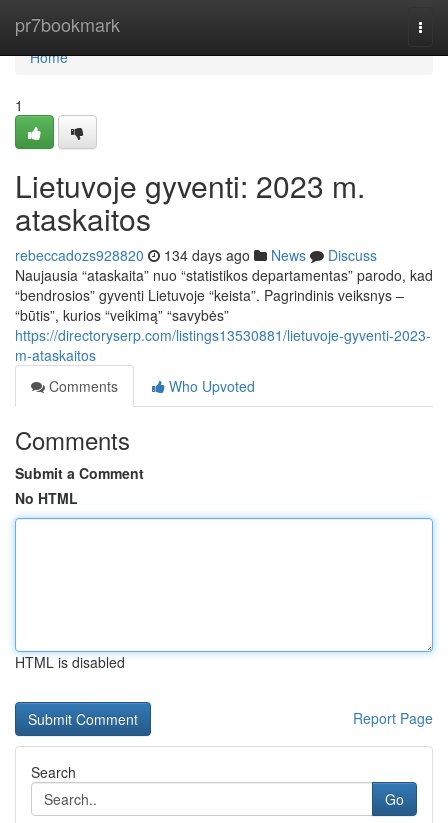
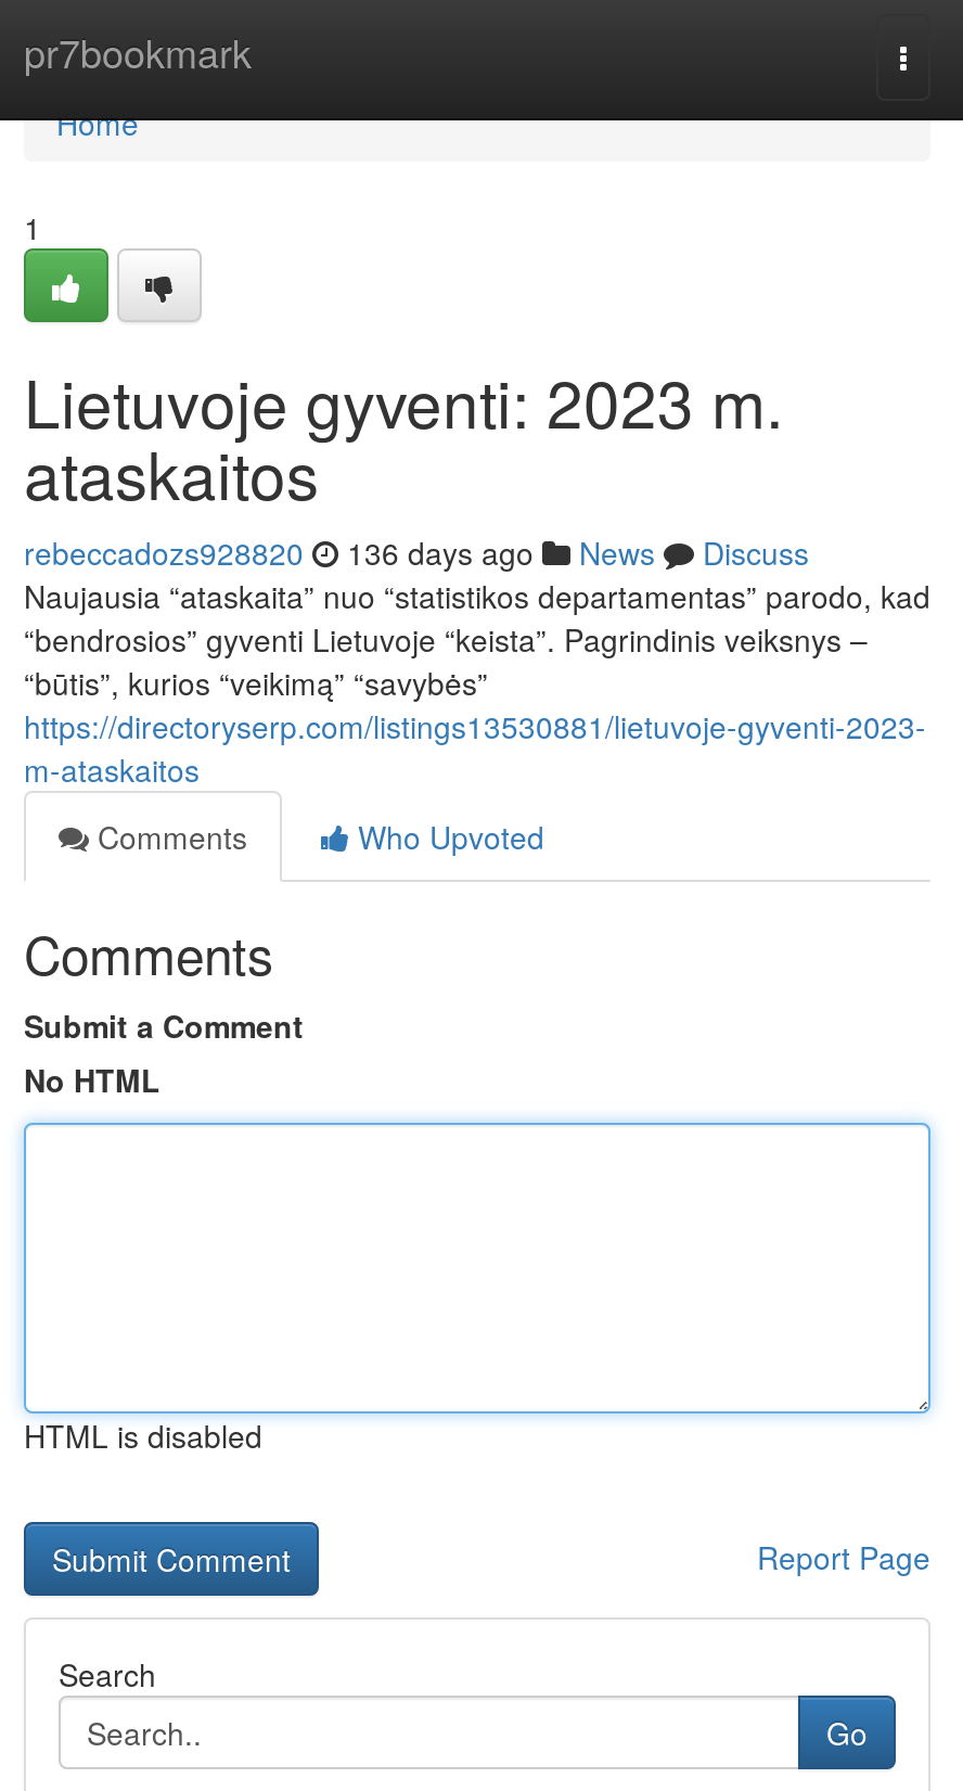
- rebeccadozs928820 134 days ago News Discuss
+ rebeccadozs928820 136 days ago News Discuss
